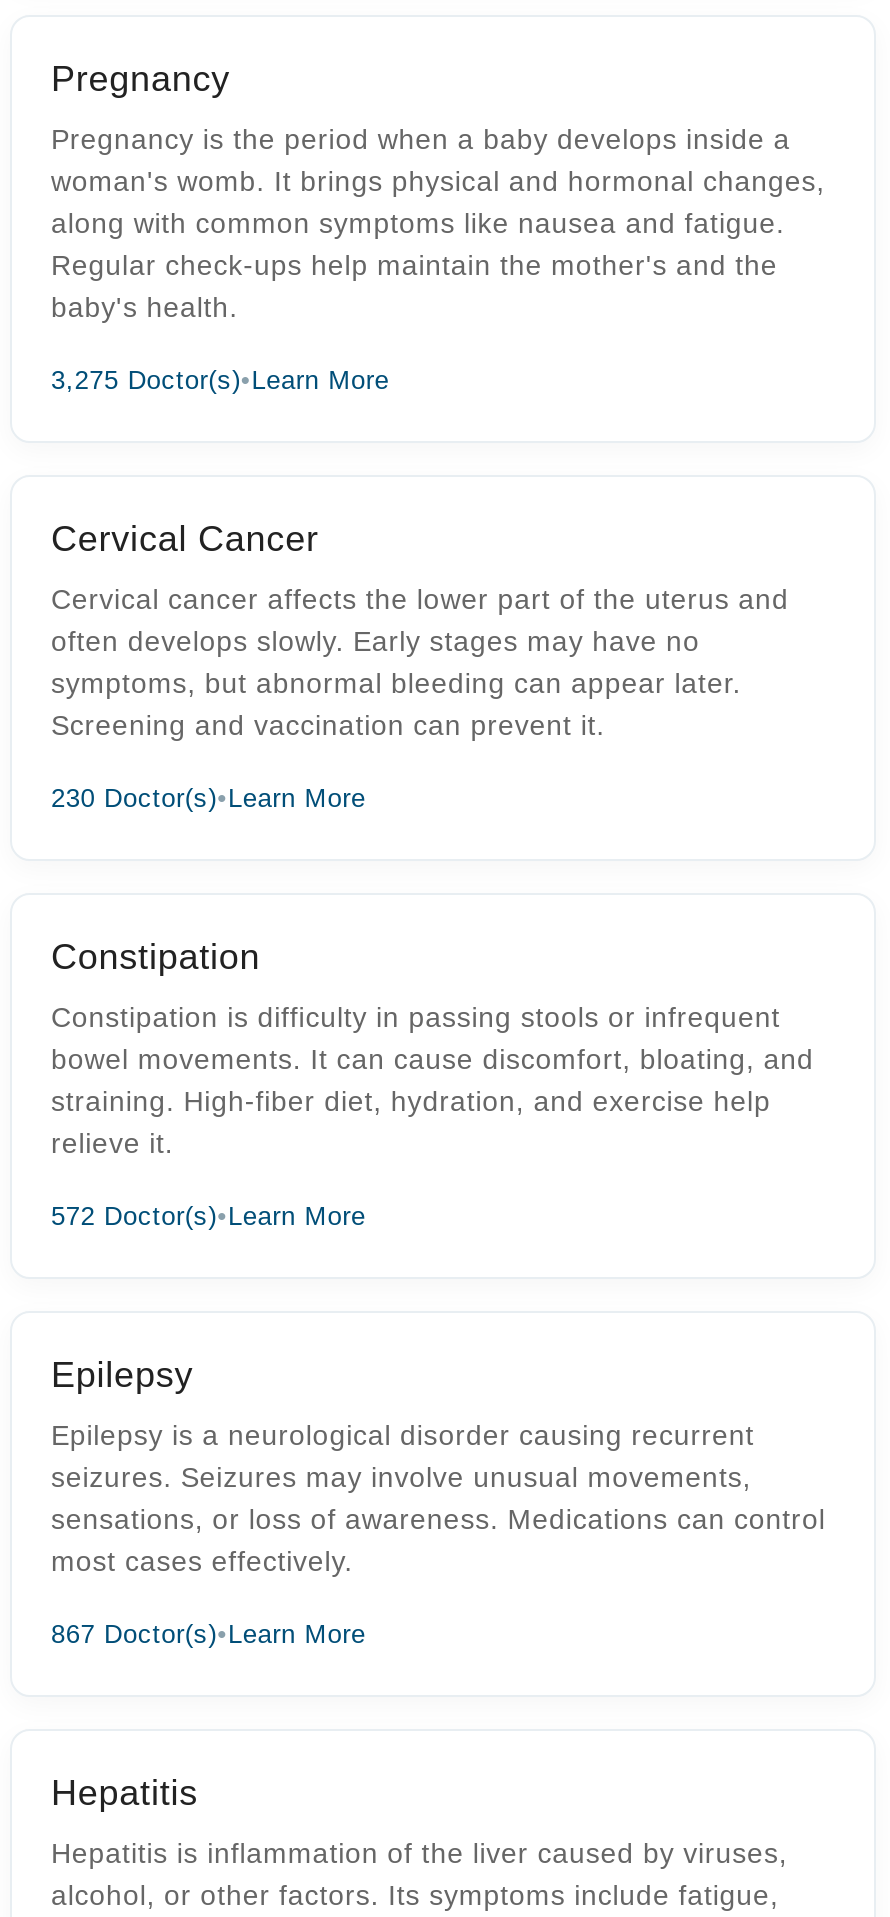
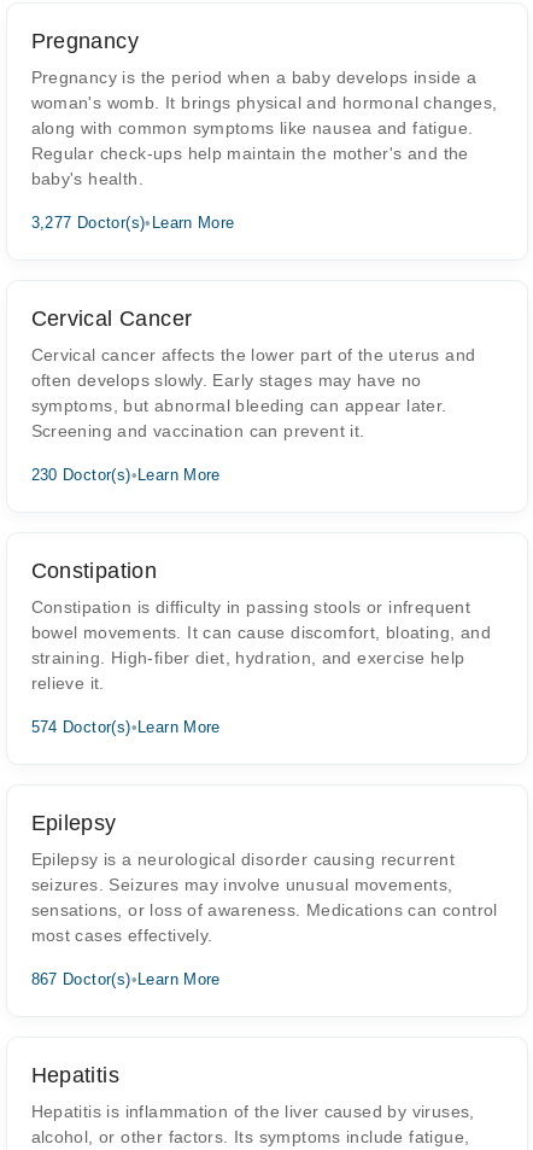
- 3,275 Doctor(s)•Learn More
+ 3,277 Doctor(s)•Learn More

- 572 Doctor(s)•Learn More
+ 574 Doctor(s)•Learn More
